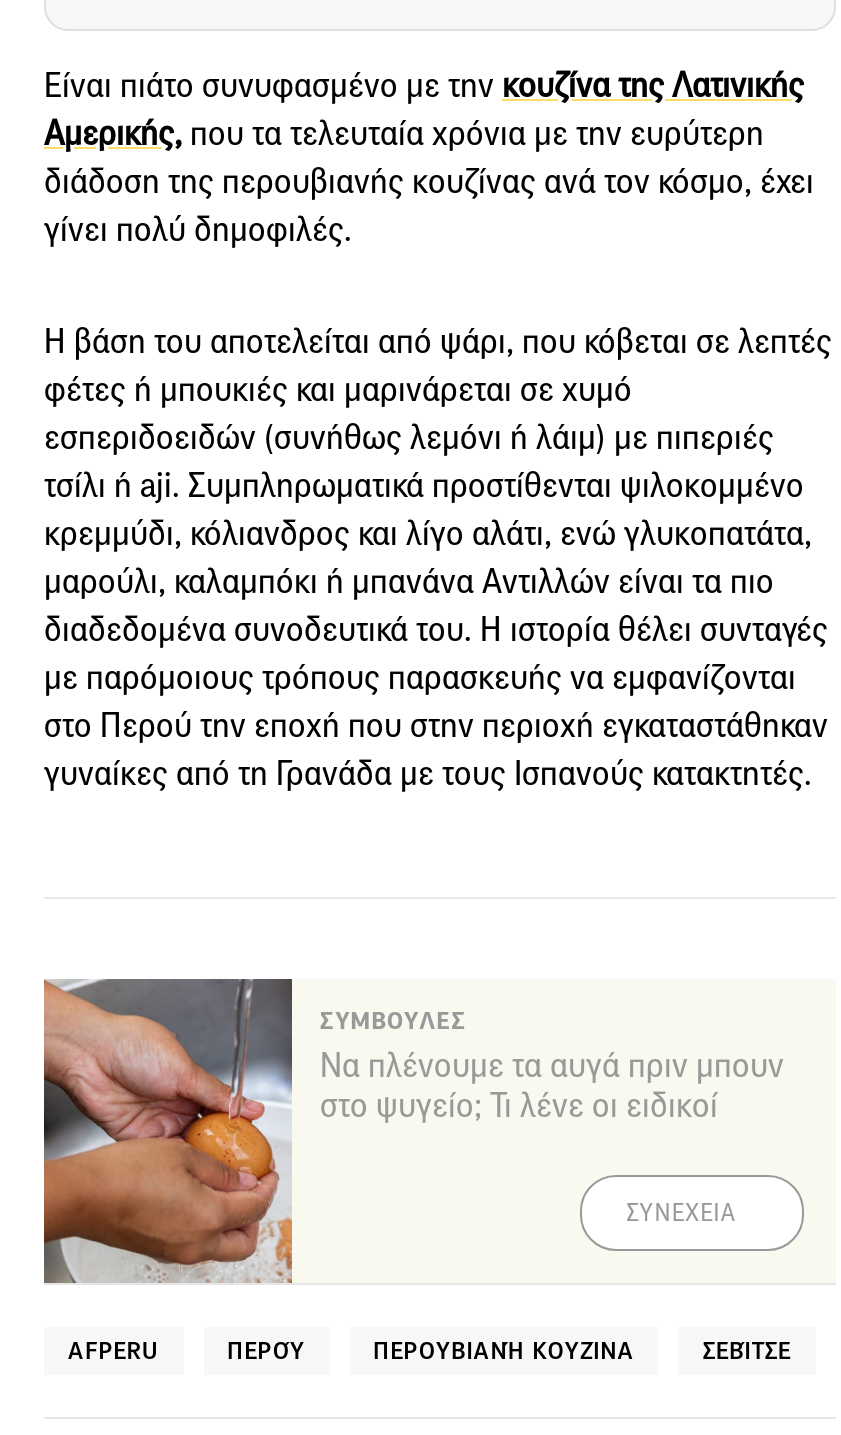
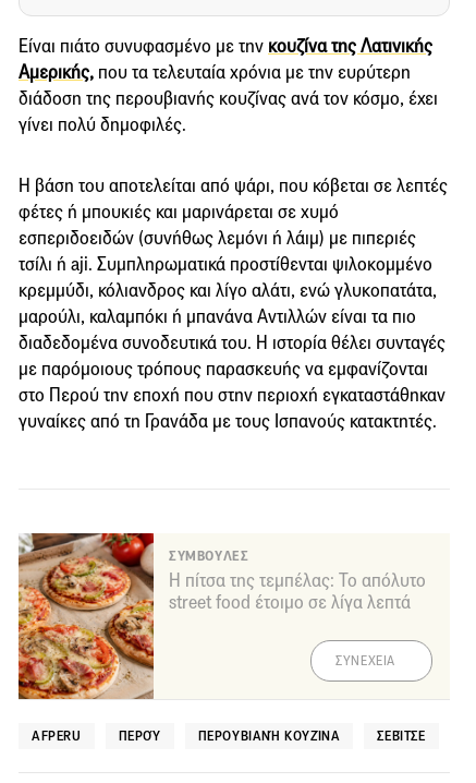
- [image]
- Να πλένουμε τα αυγά πριν μπουν
- στο ψυγείο; Τι λένε οι ειδικοί
+ [image]
+ Η πίτσα της τεμπέλας: Το απόλυτο
+ street food έτοιμο σε λίγα λεπτά
